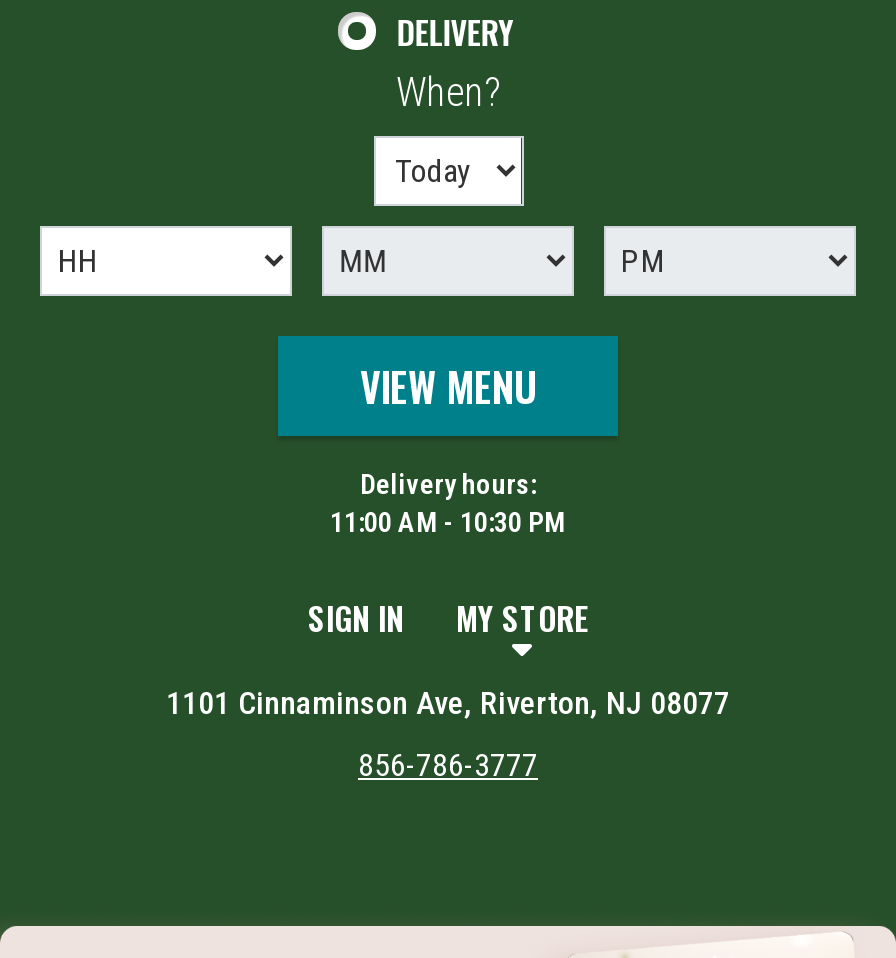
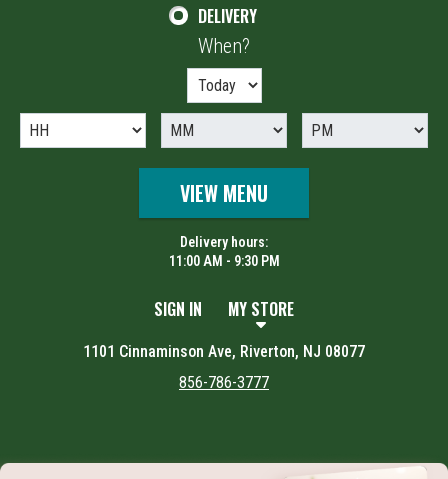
- 11:00 AM - 10:30 PM
+ 11:00 AM - 9:30 PM
